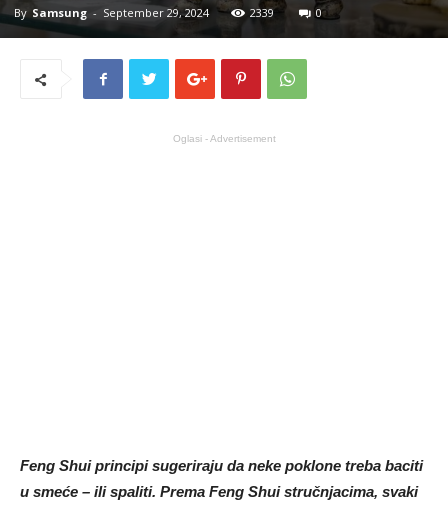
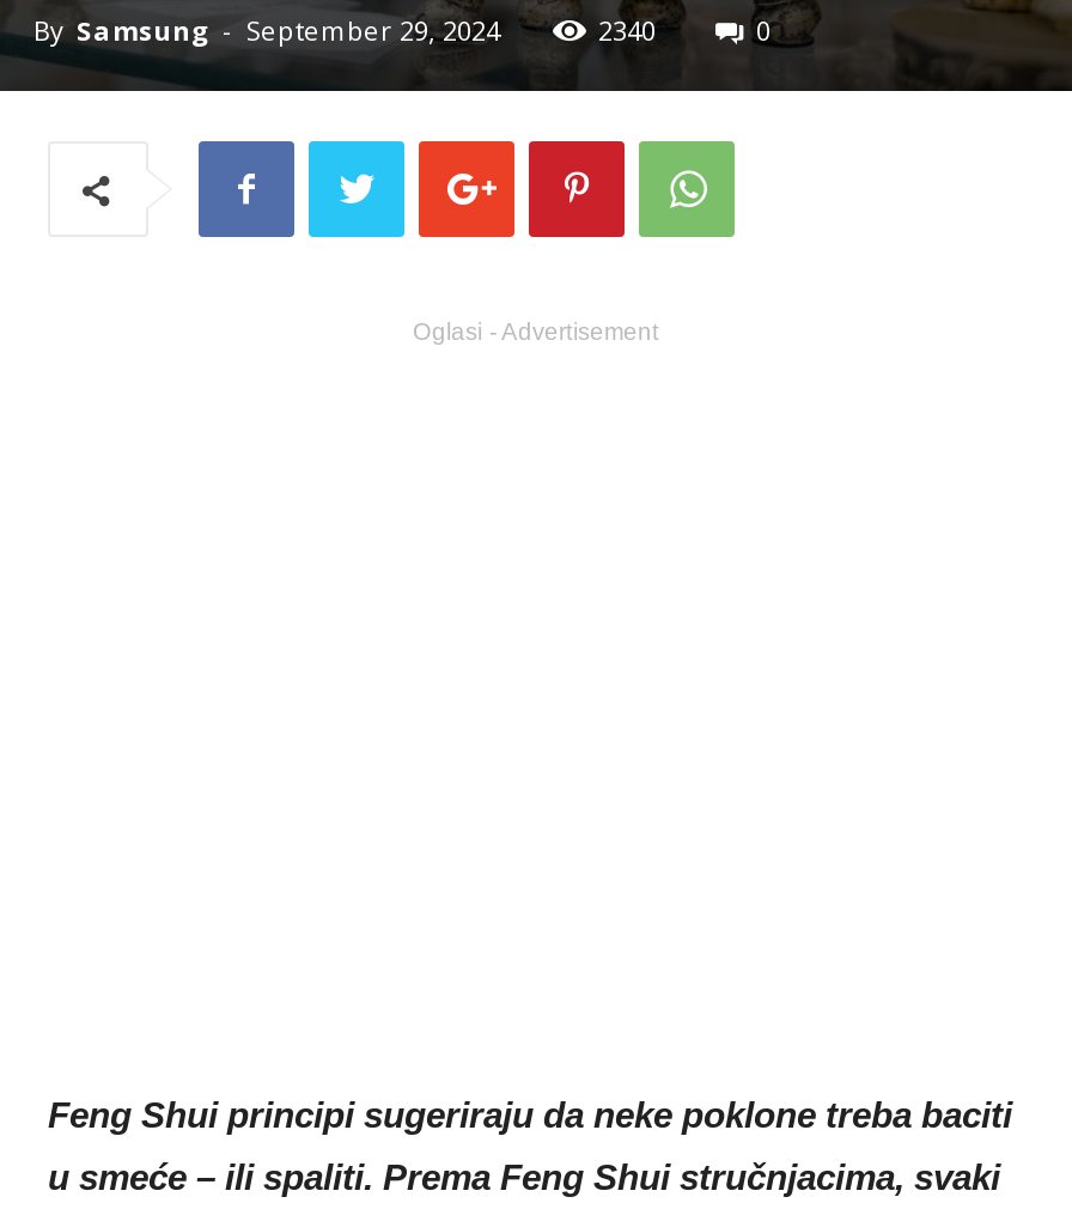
- 2339
+ 2340
